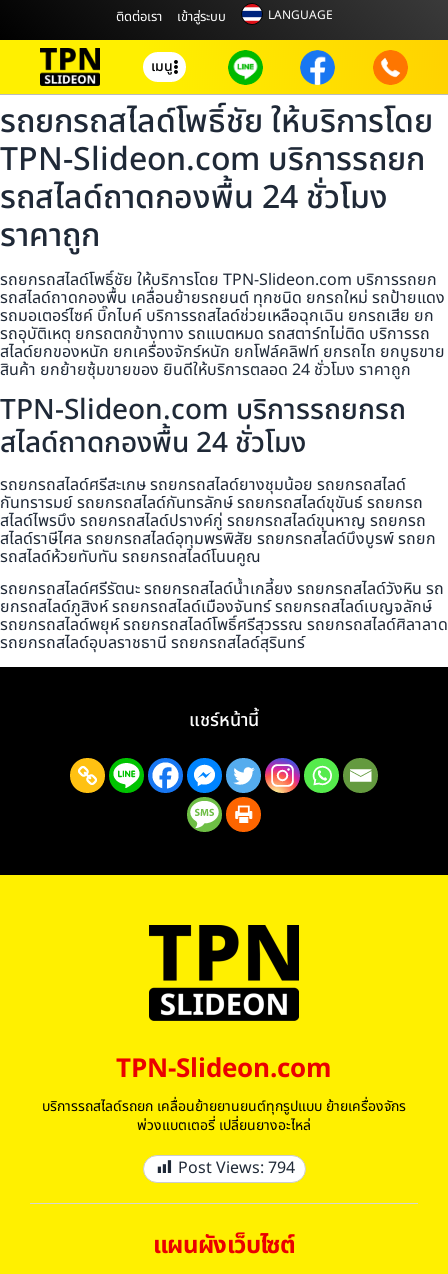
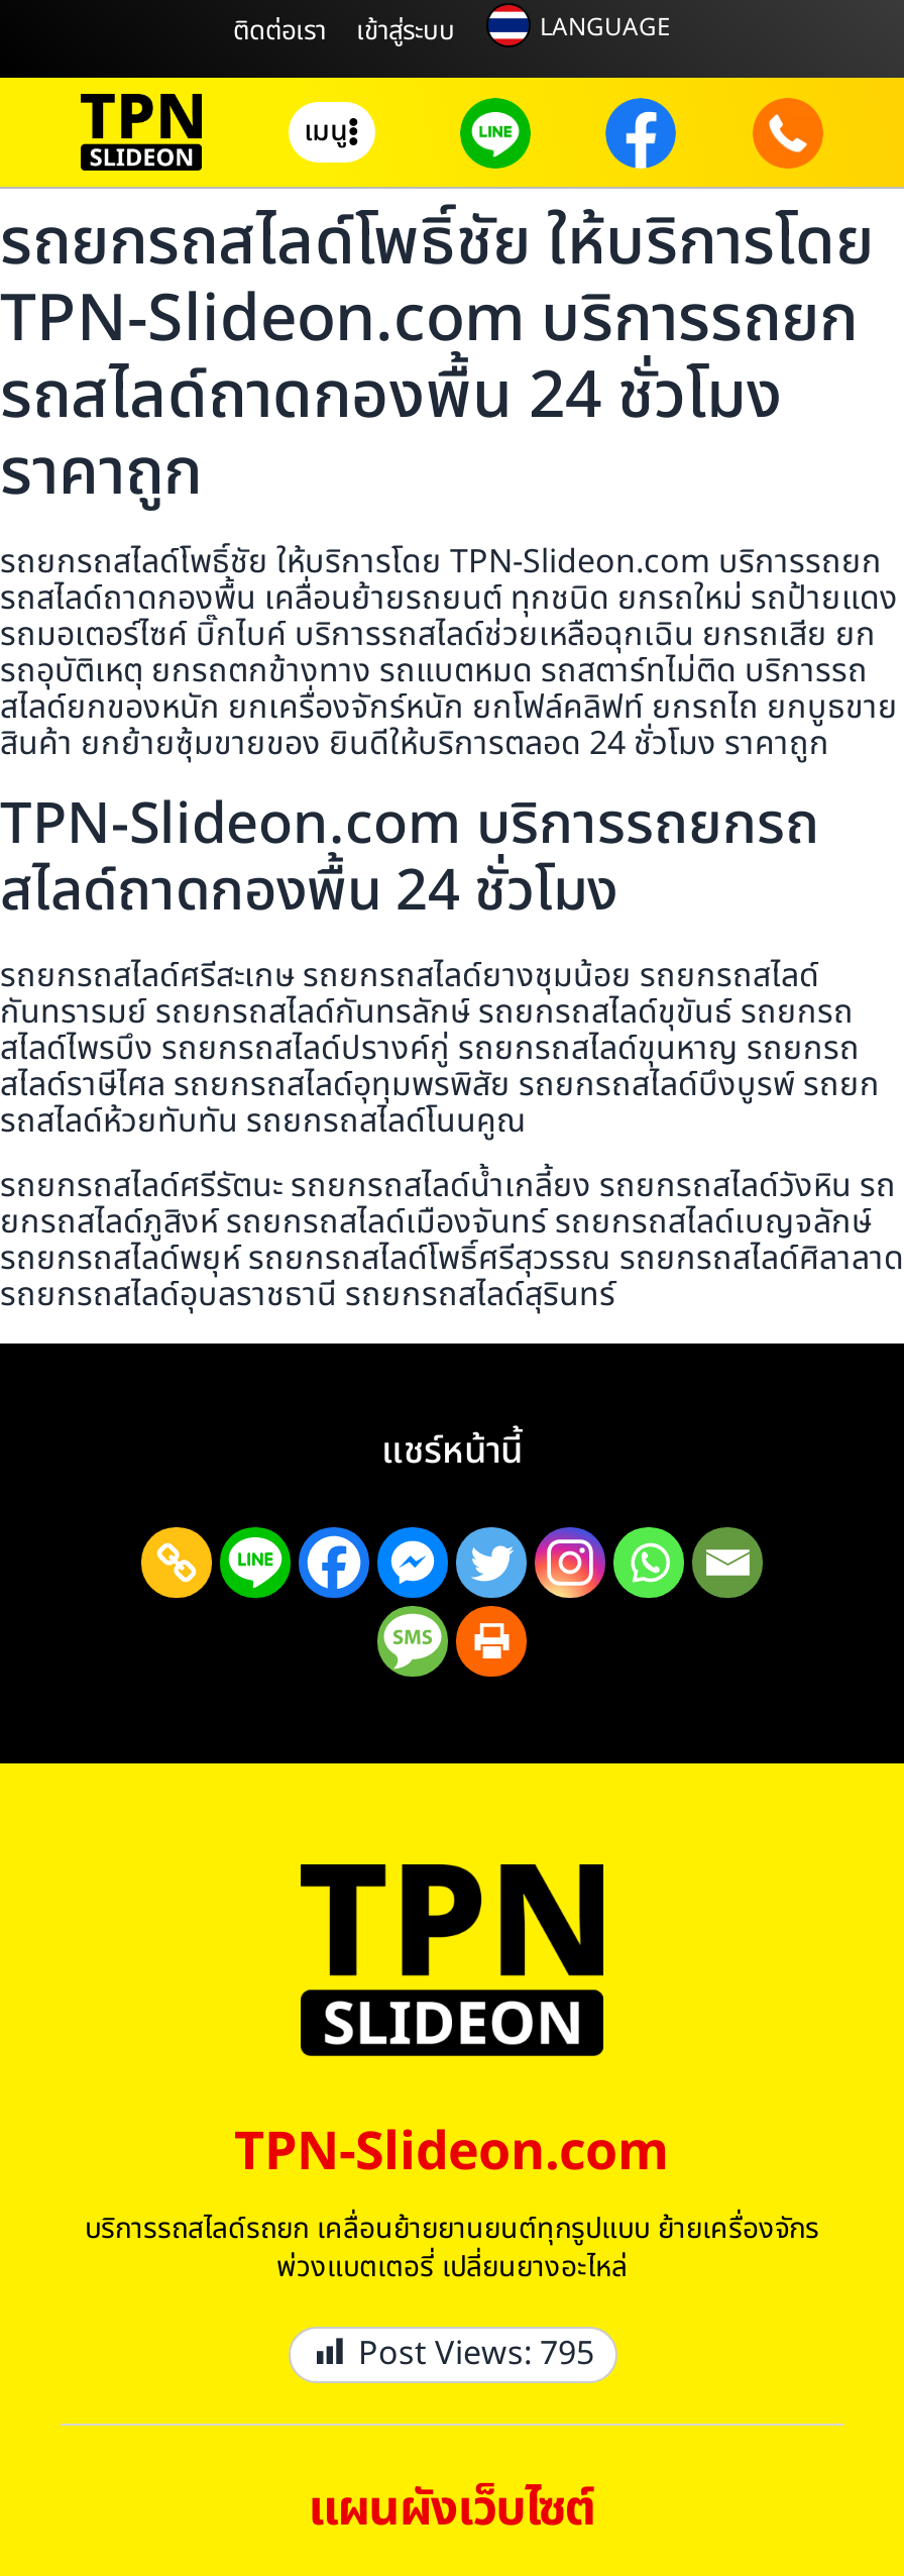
- Post Views: 794
+ Post Views: 795
